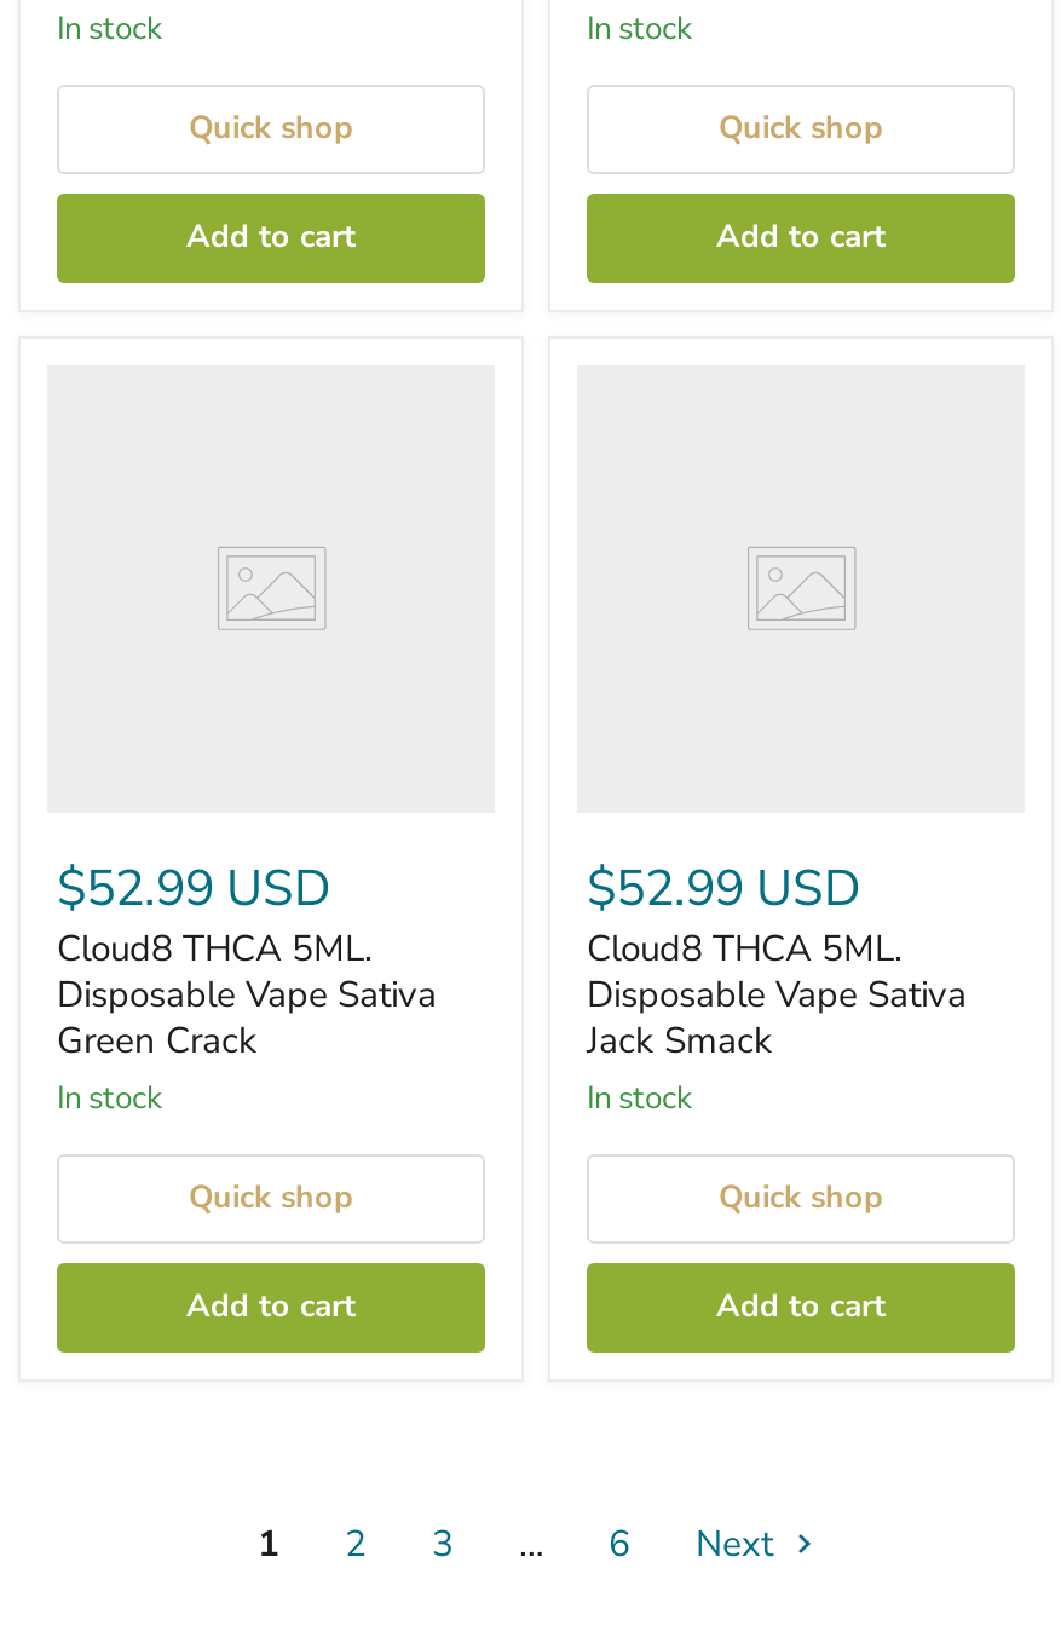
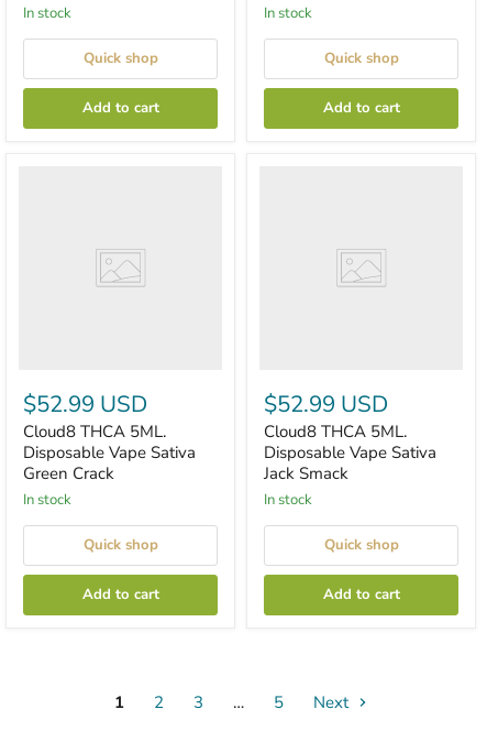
- 6
+ 5
